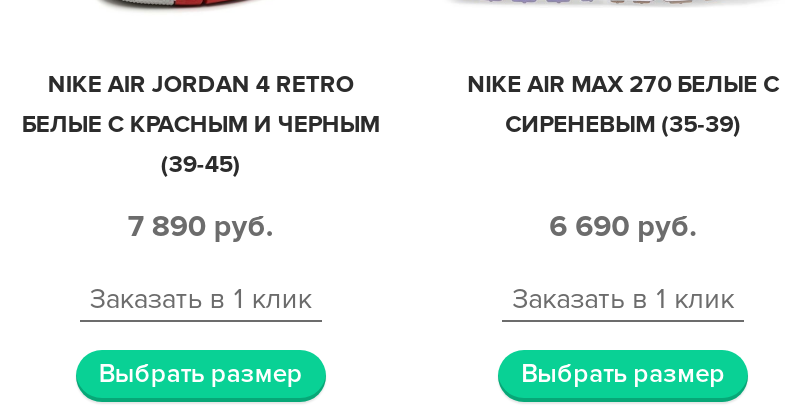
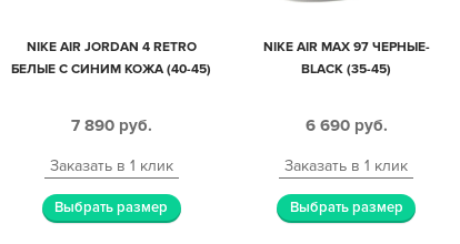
- NIKE AIR MAX 270 БЕЛЫЕ С
- СИРЕНЕВЫМ (35-39)
+ NIKE AIR MAX 97 ЧЕРНЫЕ-
+ BLACK (35-45)

- БЕЛЫЕ С КРАСНЫМ И ЧЕРНЫМ
- (39-45)
+ БЕЛЫЕ С СИНИМ КОЖА (40-45)
